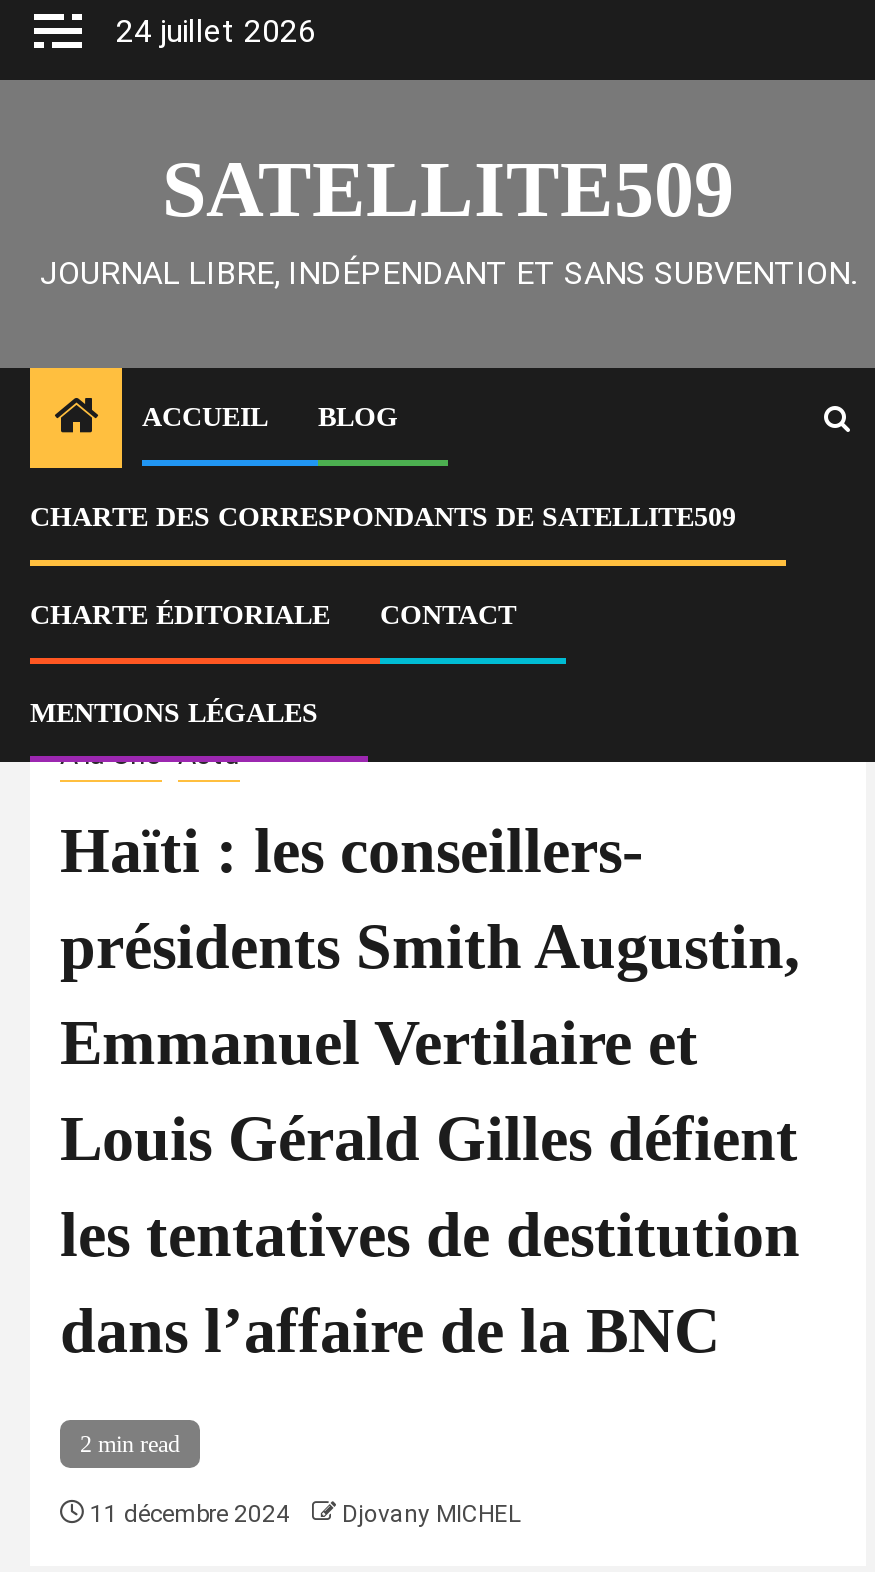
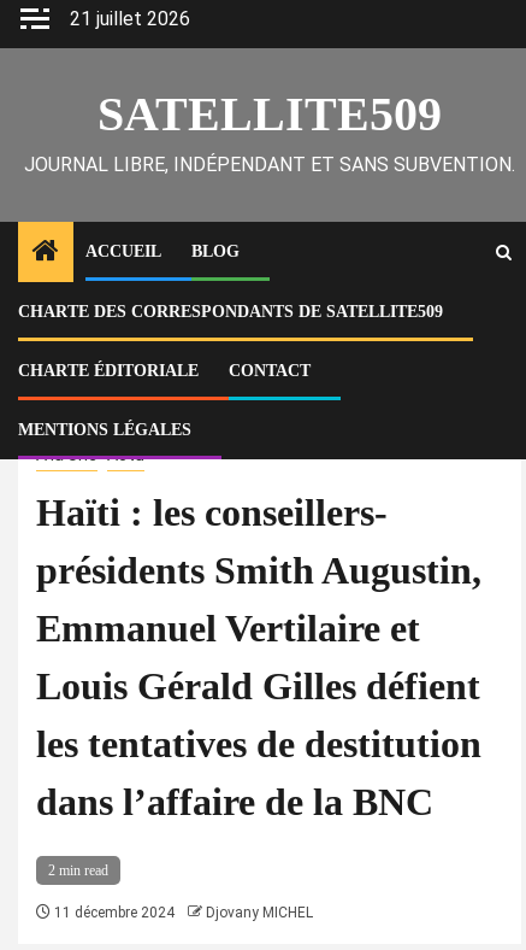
- 24 juillet 2026
+ 21 juillet 2026
